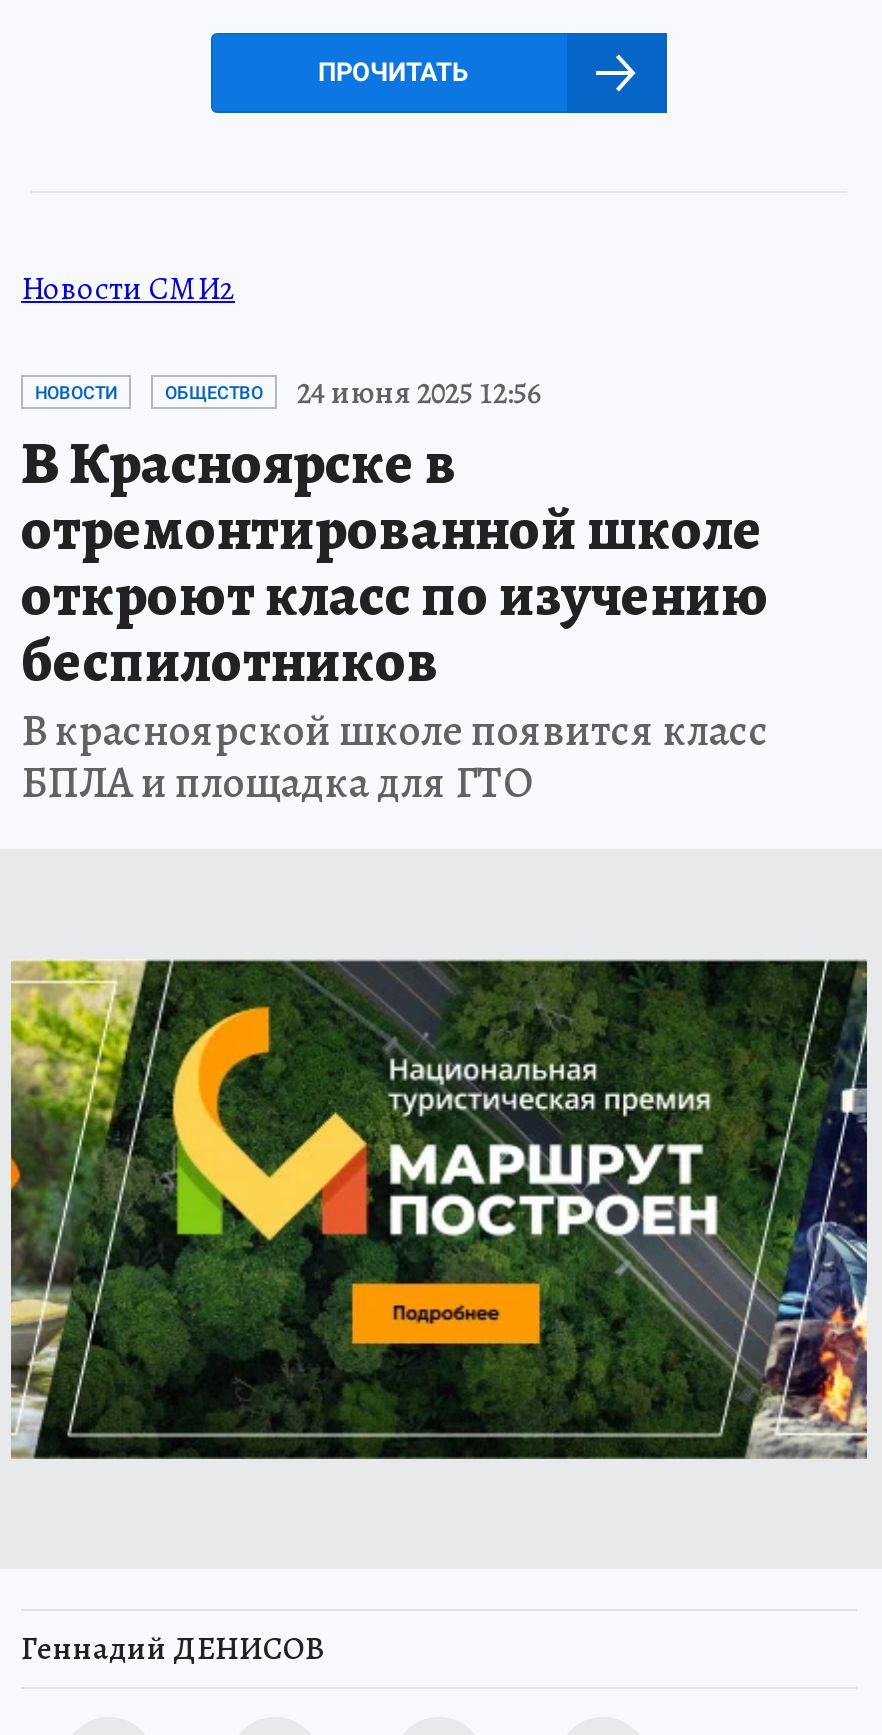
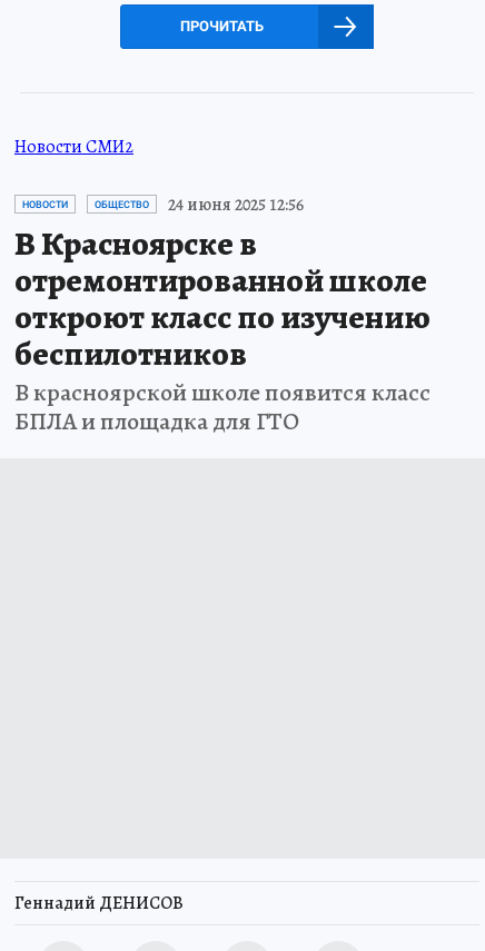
- [image]
